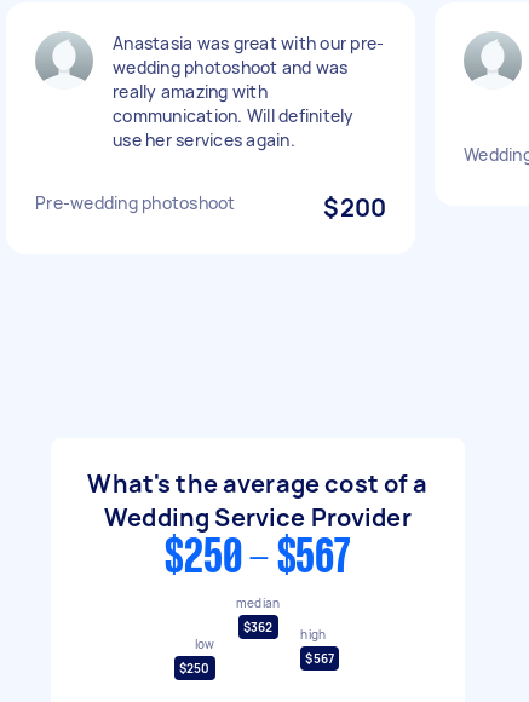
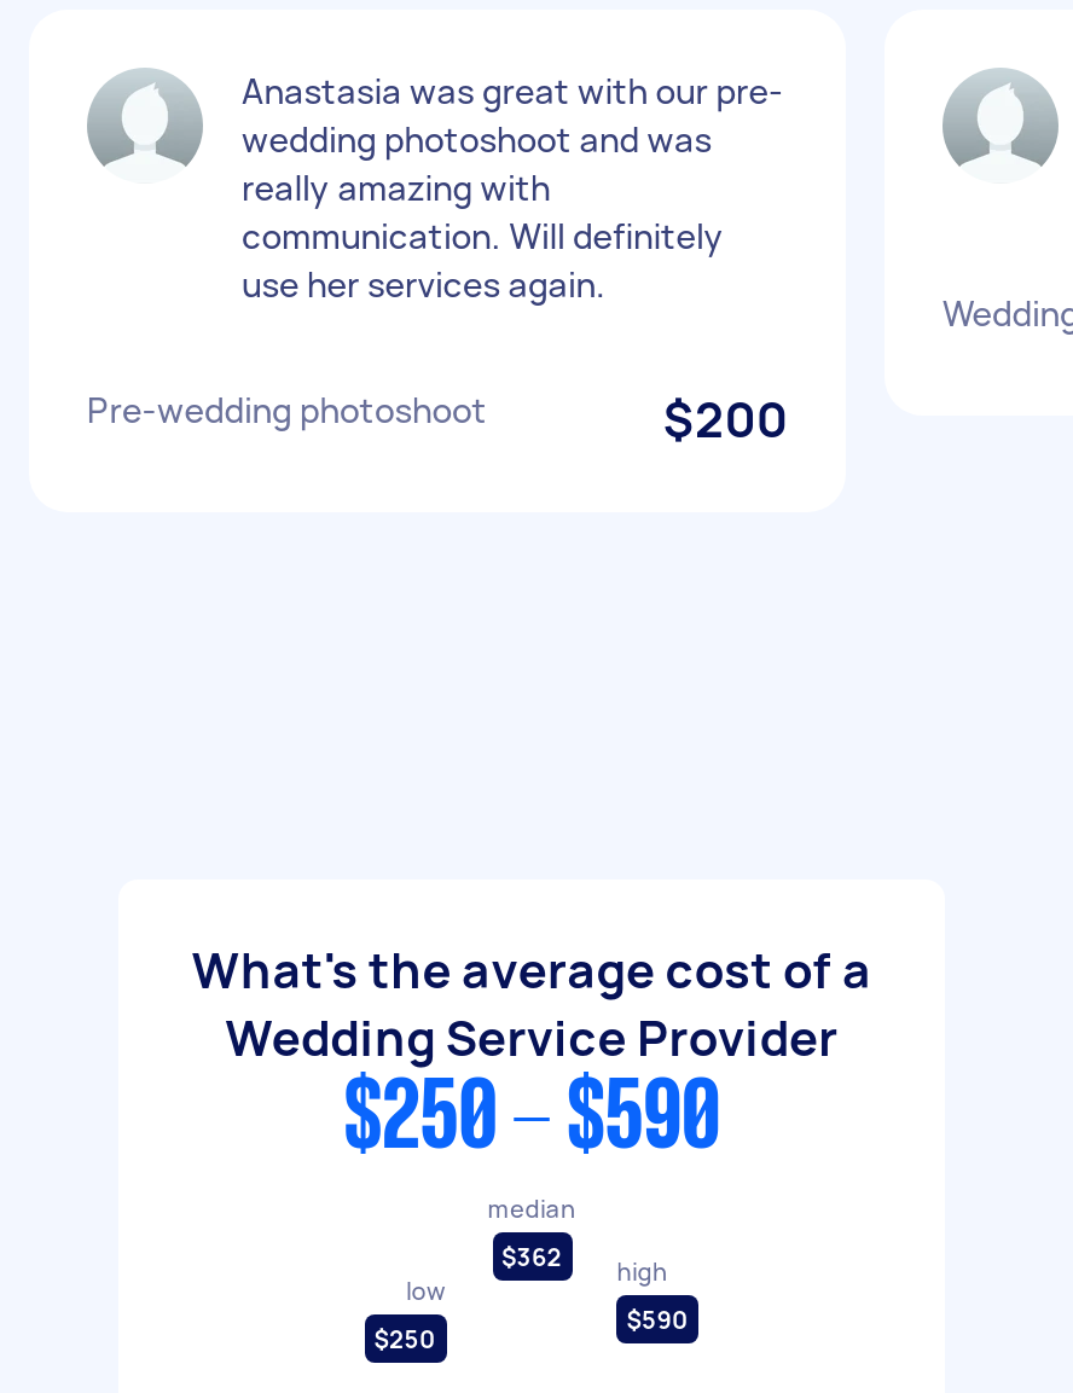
- $250 - $567
+ $250 - $590

- $567
+ $590
